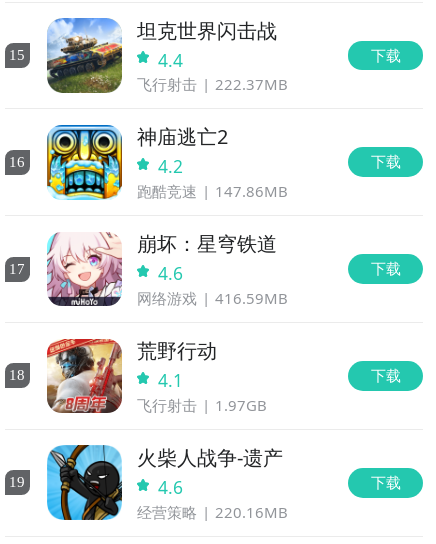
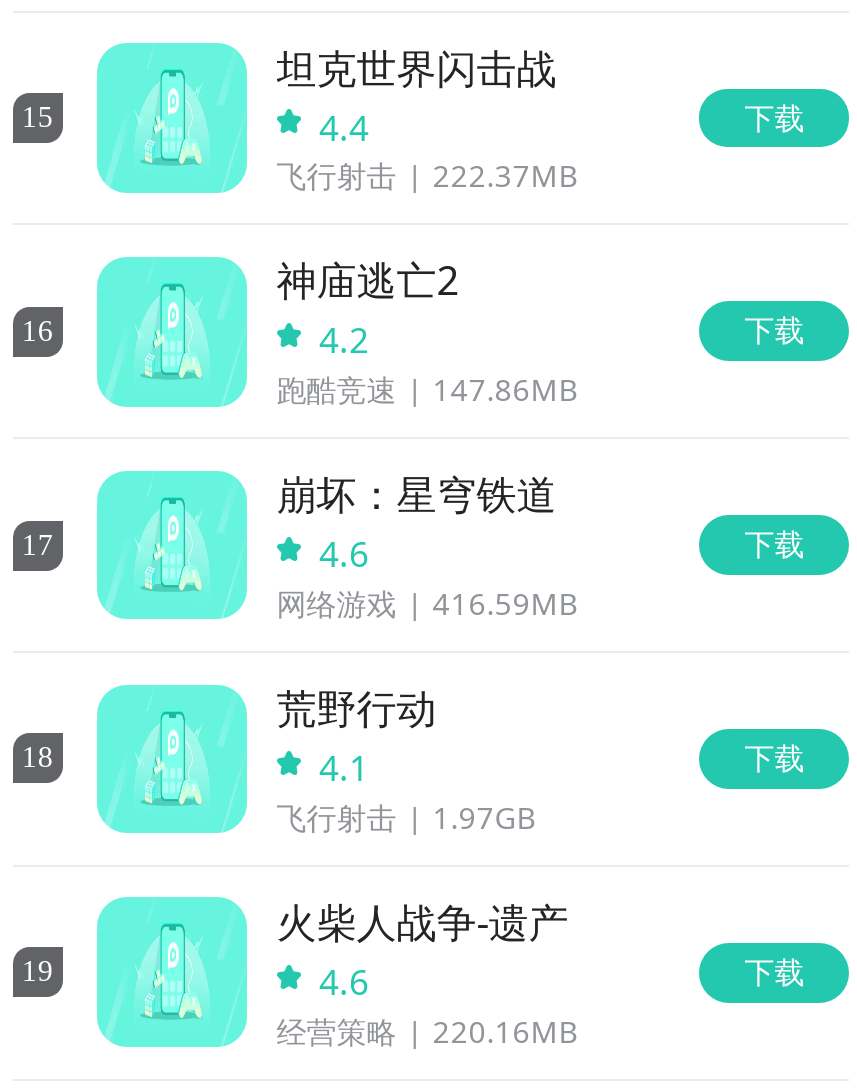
- [image]
+ [image]

- [image]
+ [image]

- [image]
+ [image]

- [image]
+ [image]

- [image]
+ [image]
